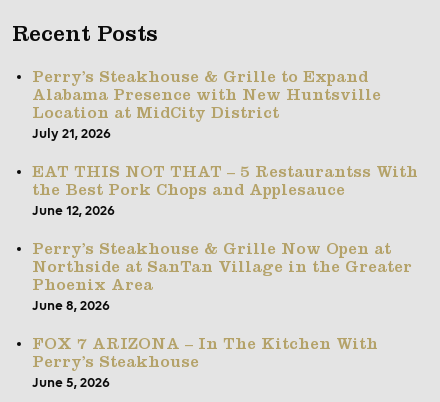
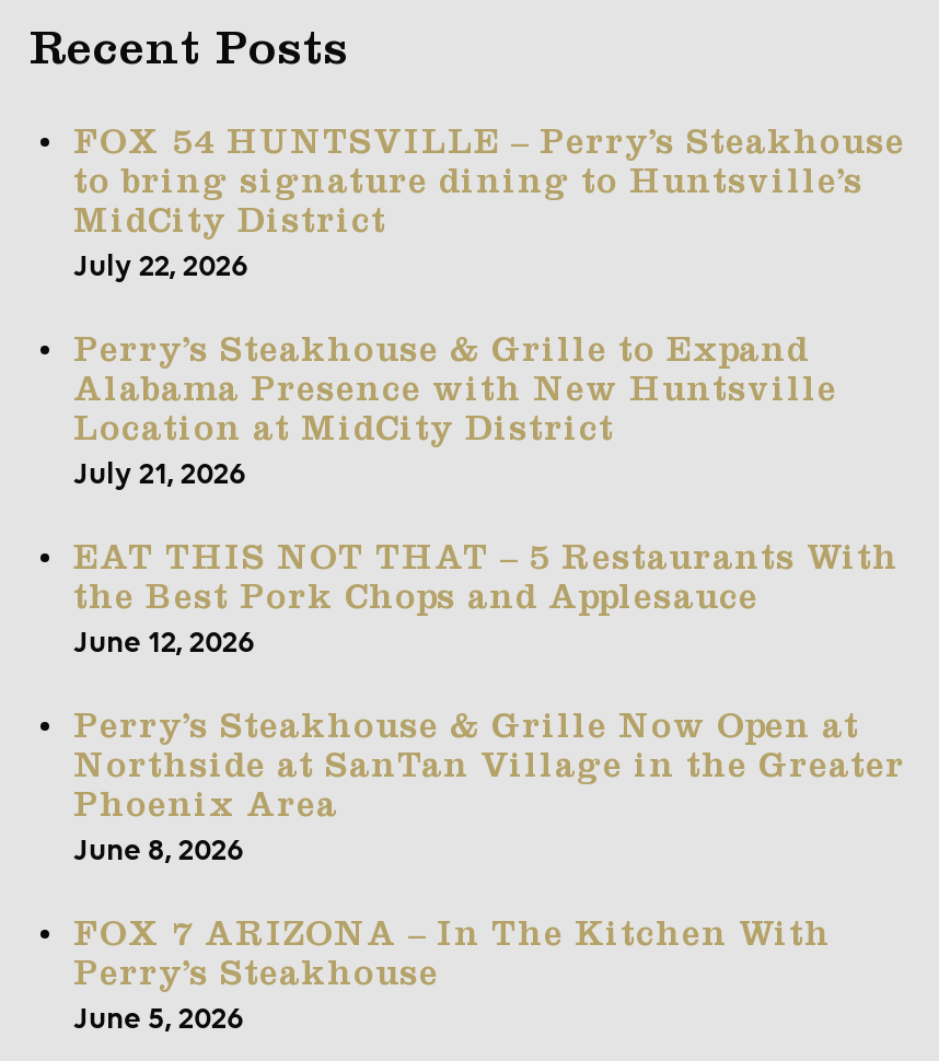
+ FOX 54 HUNTSVILLE – Perry’s Steakhouse
+ to bring signature dining to Huntsville’s
+ MidCity District
+ July 22, 2026

- EAT THIS NOT THAT – 5 Restaurantss With
+ EAT THIS NOT THAT – 5 Restaurants With
